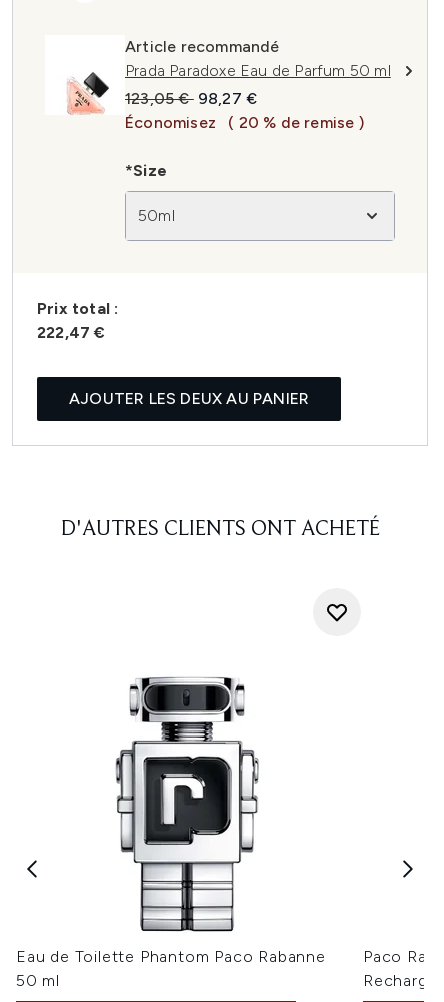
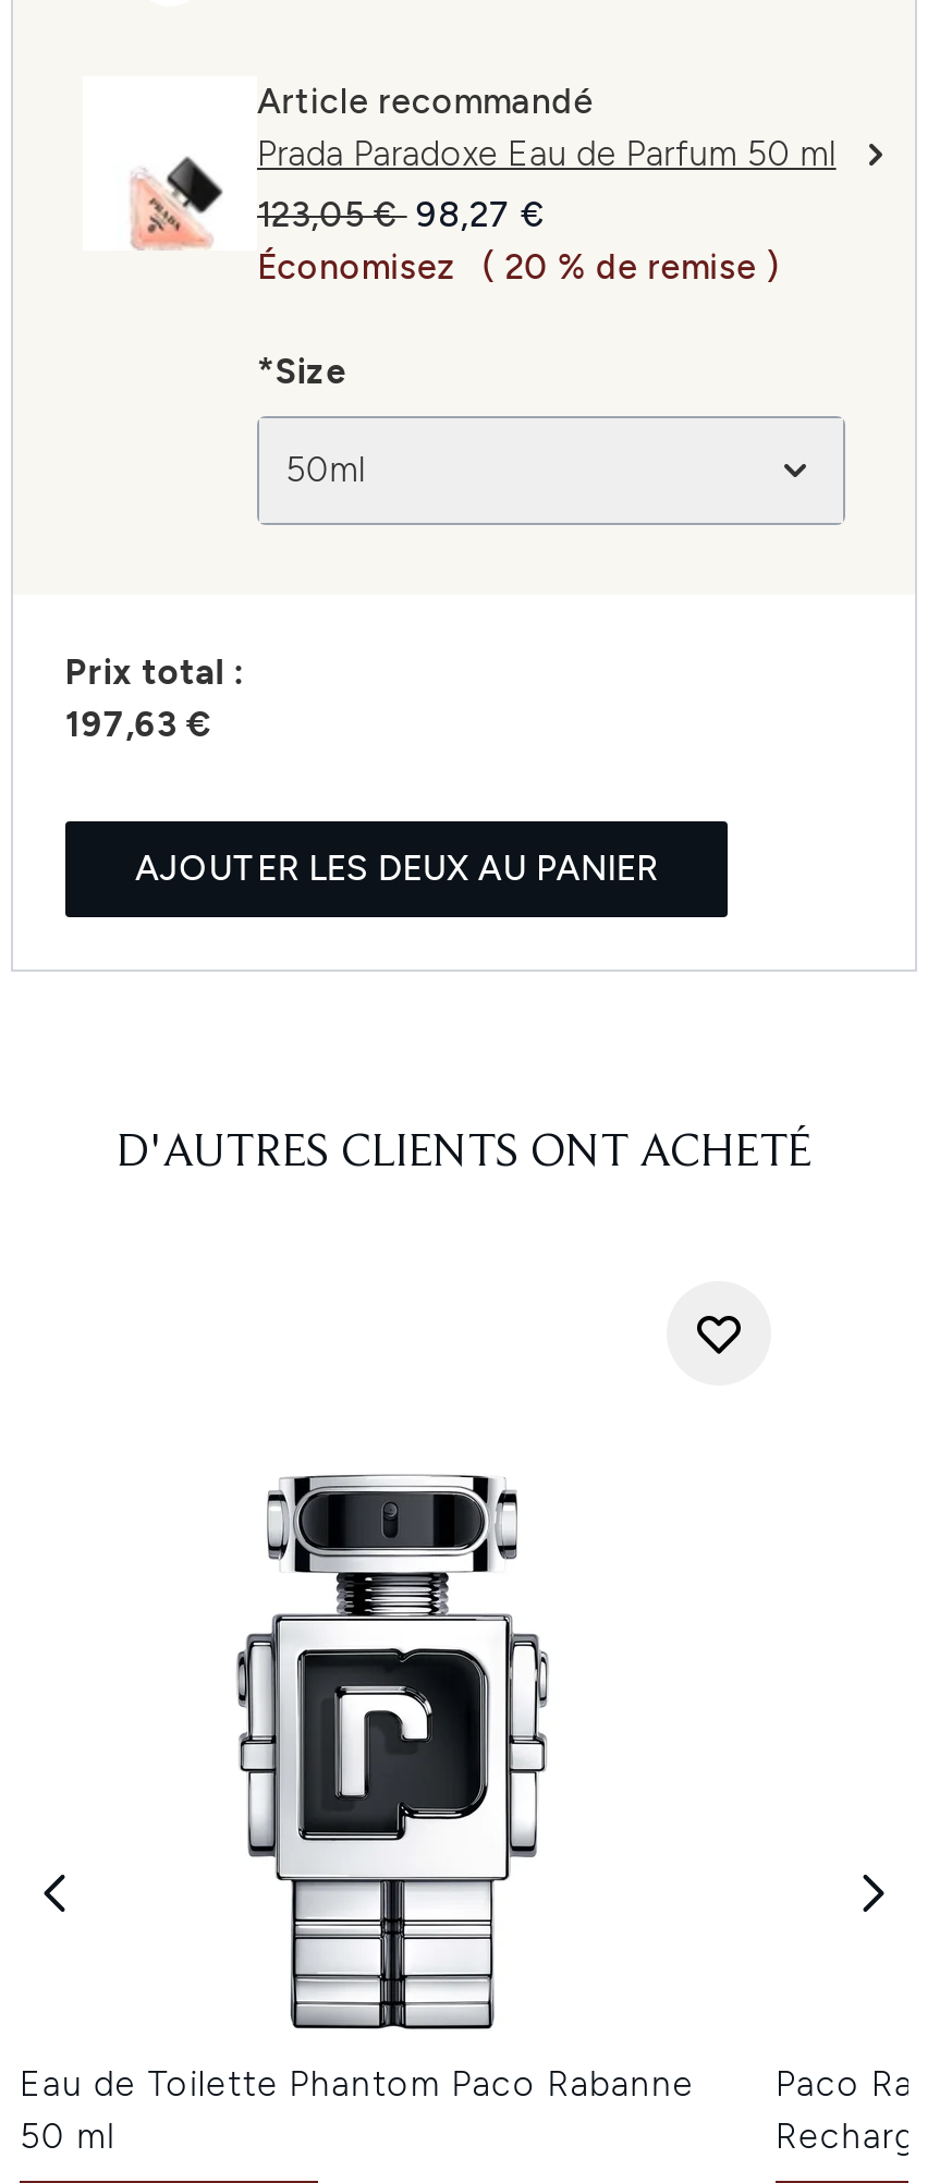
- 222,47 €
+ 197,63 €
